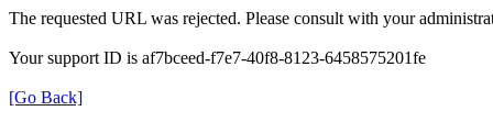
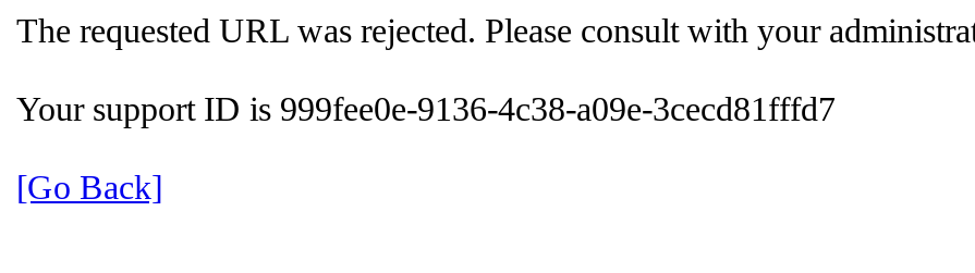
- Your support ID is af7bceed-f7e7-40f8-8123-6458575201fe
+ Your support ID is 999fee0e-9136-4c38-a09e-3cecd81fffd7
